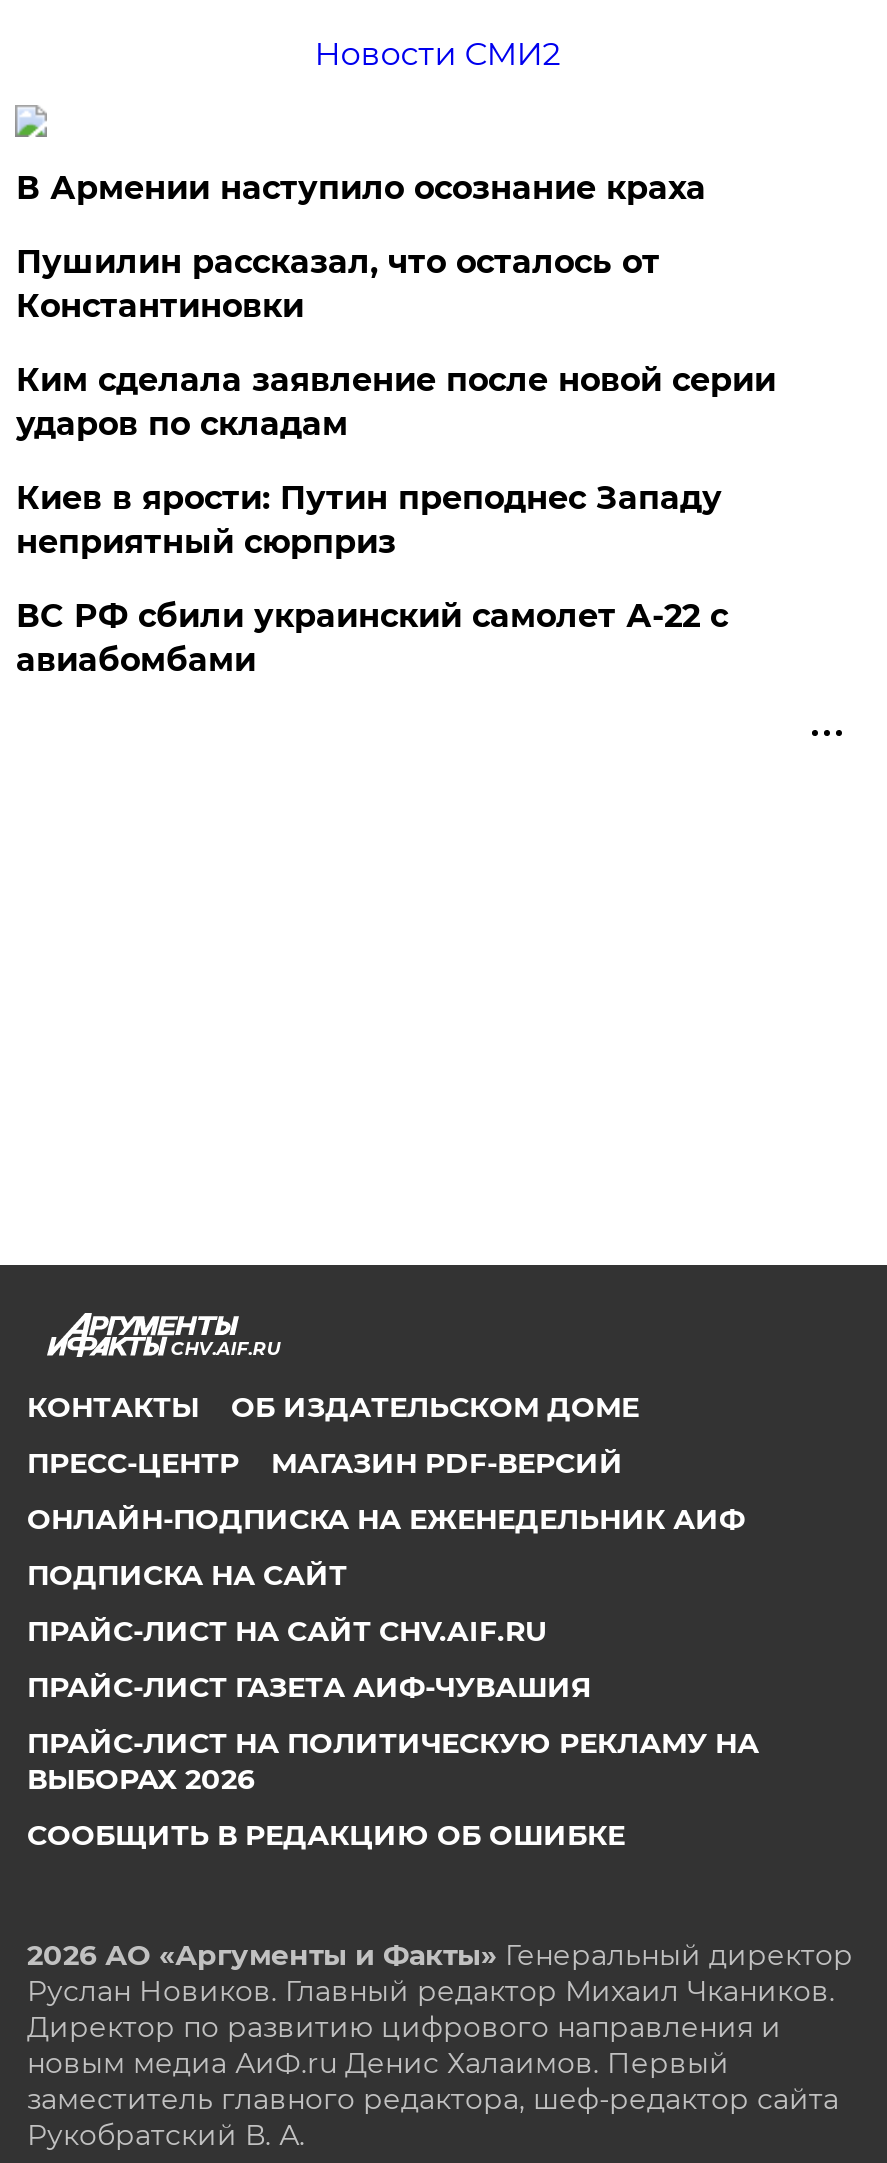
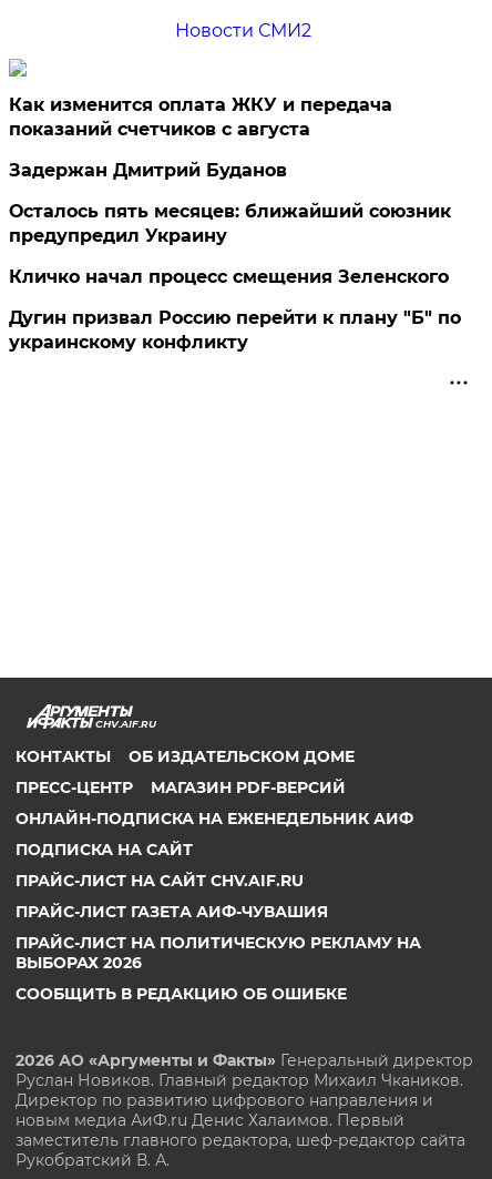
- В Армении наступило осознание краха
+ Как изменится оплата ЖКУ и передача
+ показаний счетчиков с августа

- Пушилин рассказал, что осталось от
- Константиновки
+ Задержан Дмитрий Буданов

- Ким сделала заявление после новой серии
- ударов по складам
+ Осталось пять месяцев: ближайший союзник
+ предупредил Украину

- Киев в ярости: Путин преподнес Западу
- неприятный сюрприз
+ Кличко начал процесс смещения Зеленского

- ВС РФ сбили украинский самолет А-22 с
- авиабомбами
+ Дугин призвал Россию перейти к плану "Б" по
+ украинскому конфликту
